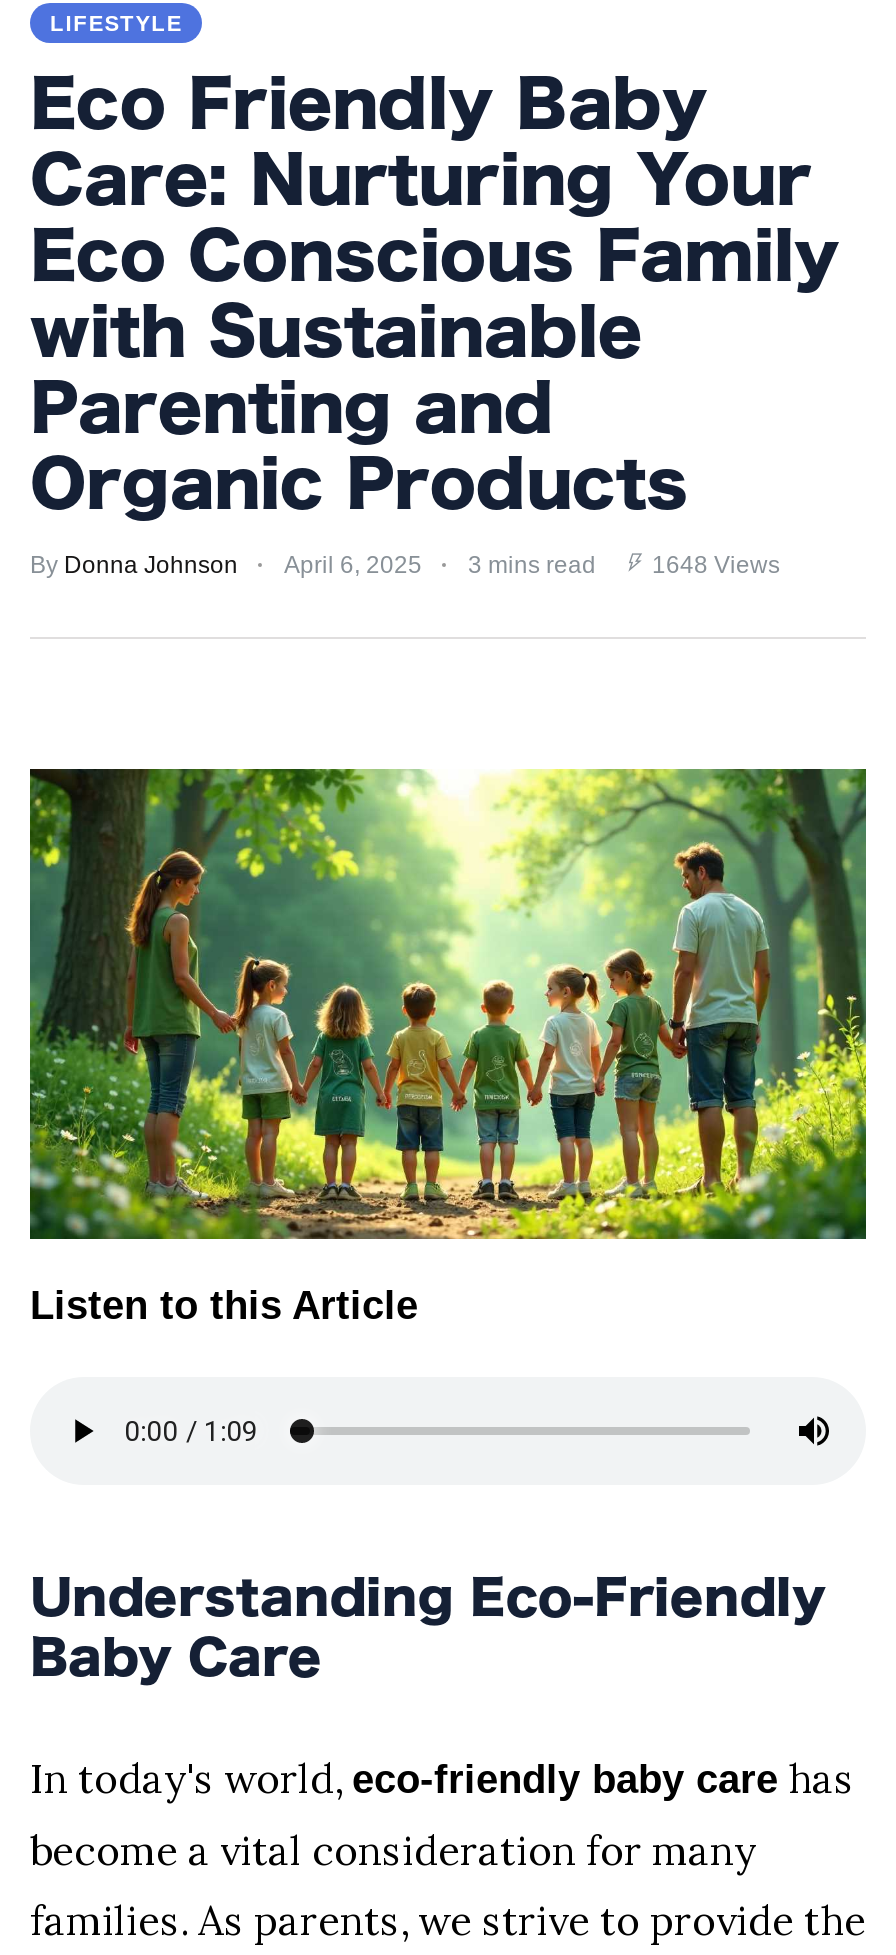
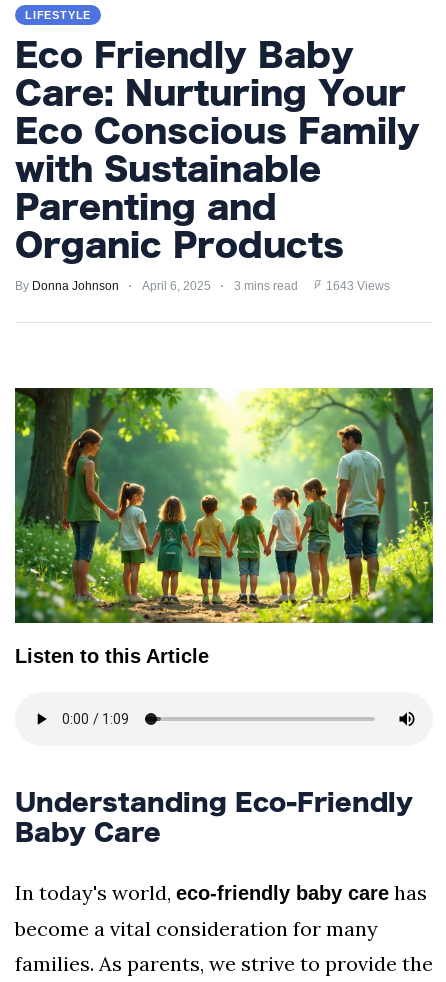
- By Donna Johnson April 6, 2025 3 mins read 1648 Views
+ By Donna Johnson April 6, 2025 3 mins read 1643 Views
